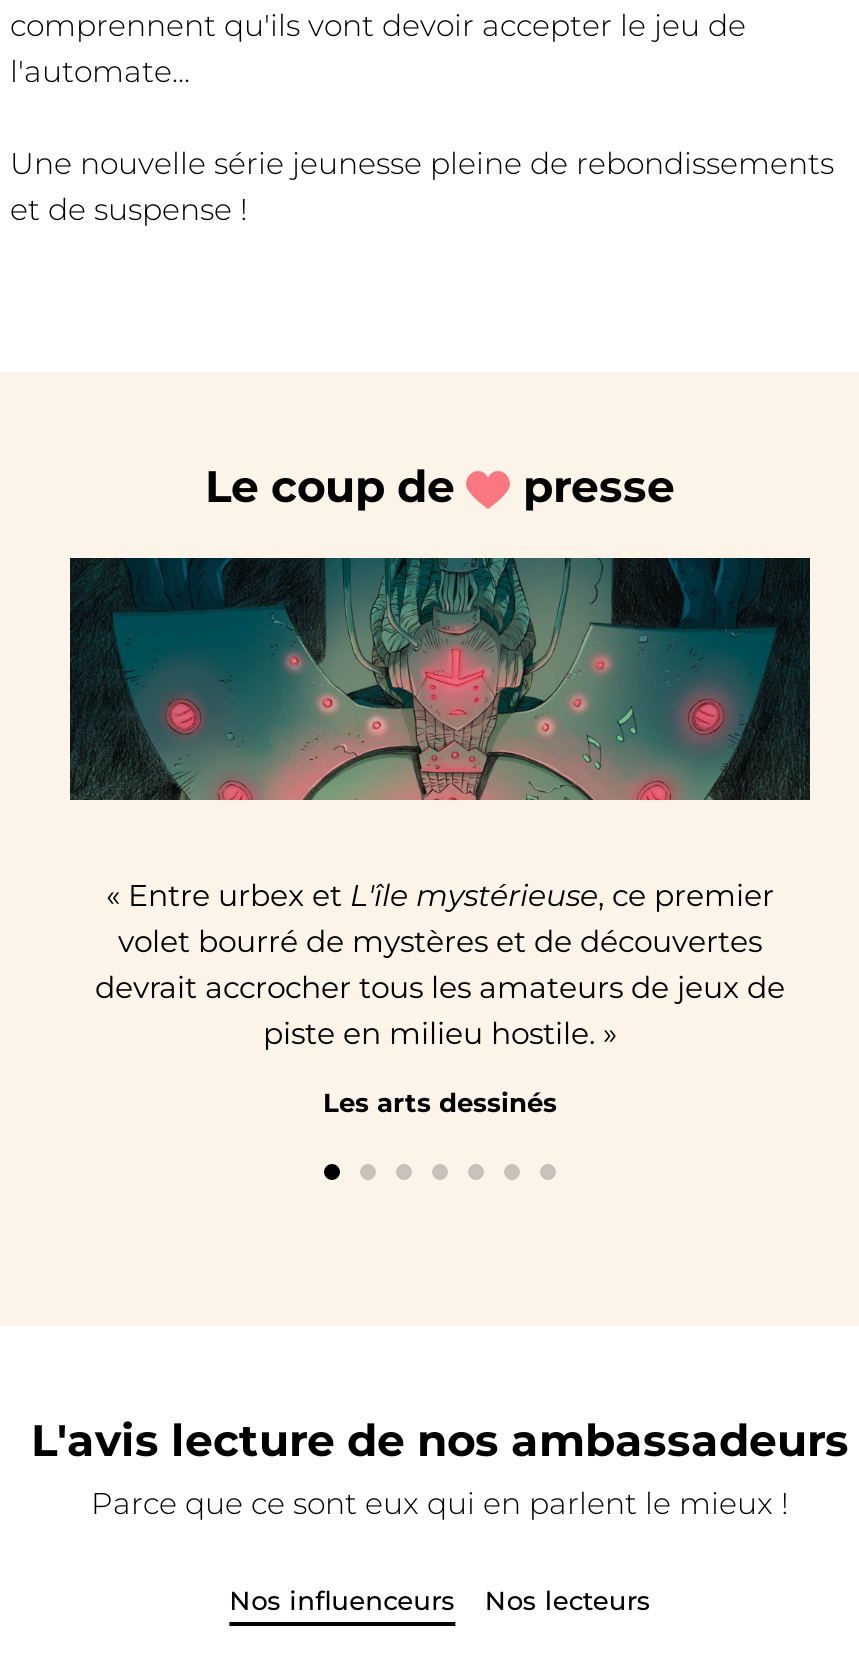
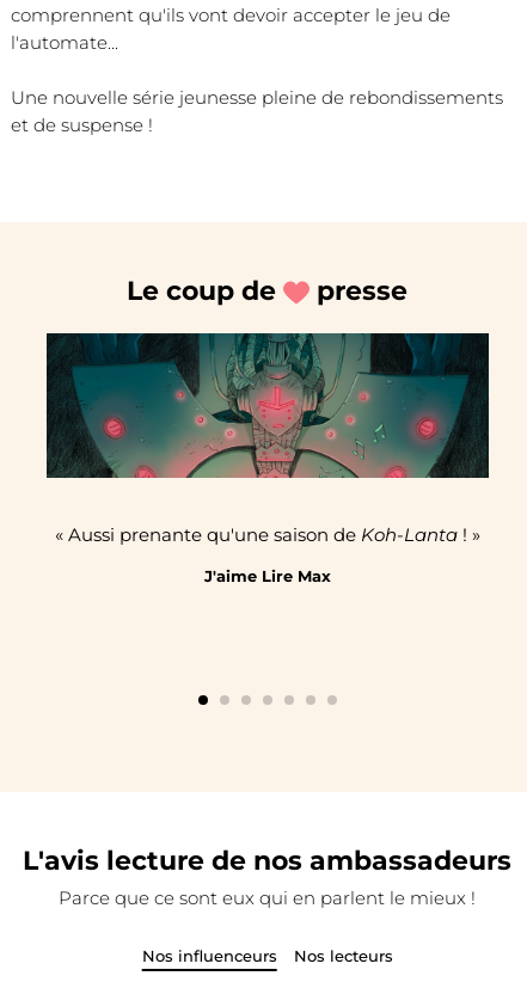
- « Entre urbex et L'île mystérieuse, ce premier
- volet bourré de mystères et de découvertes
- devrait accrocher tous les amateurs de jeux de
- piste en milieu hostile. »
+ « Aussi prenante qu'une saison de Koh-Lanta! »

- Les arts dessinés
+ J'aime Lire Max
